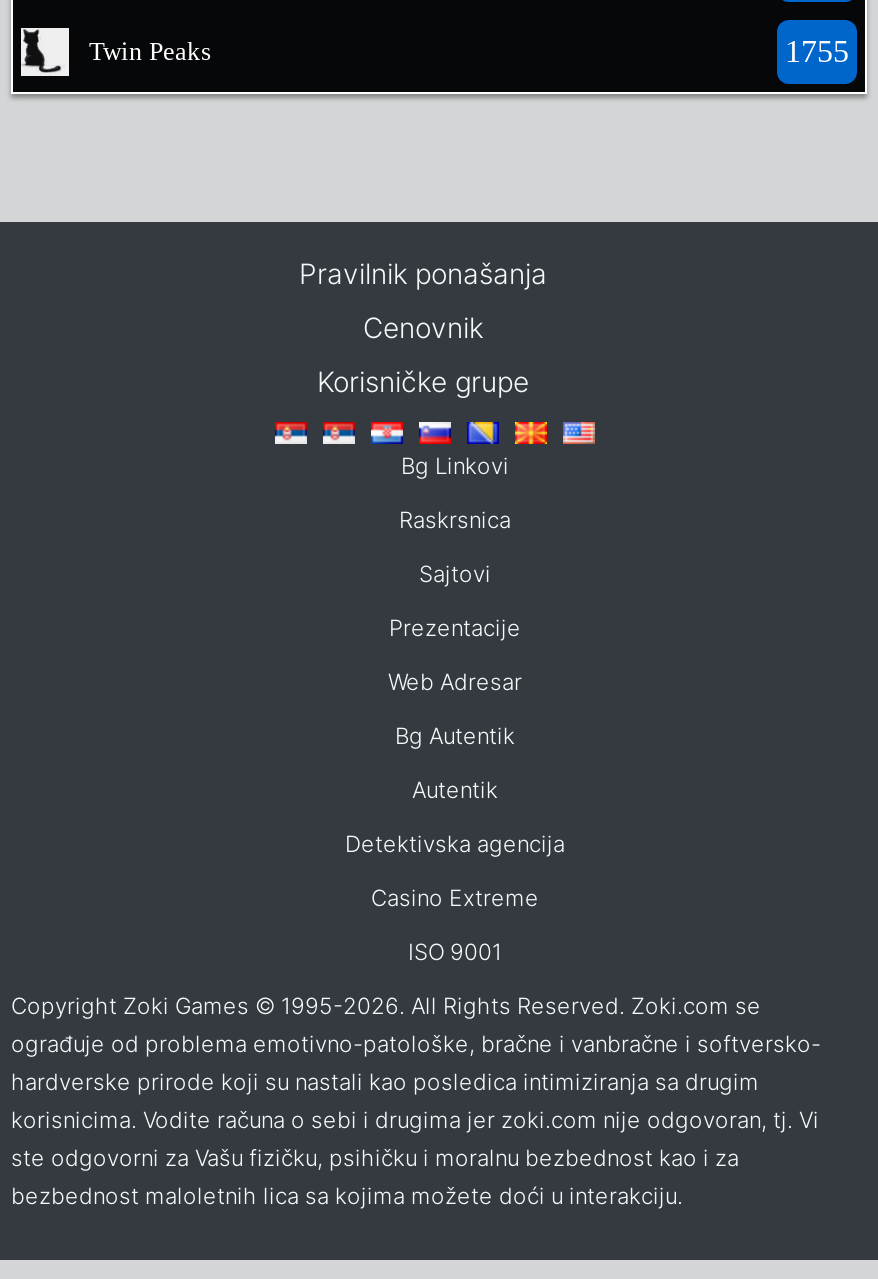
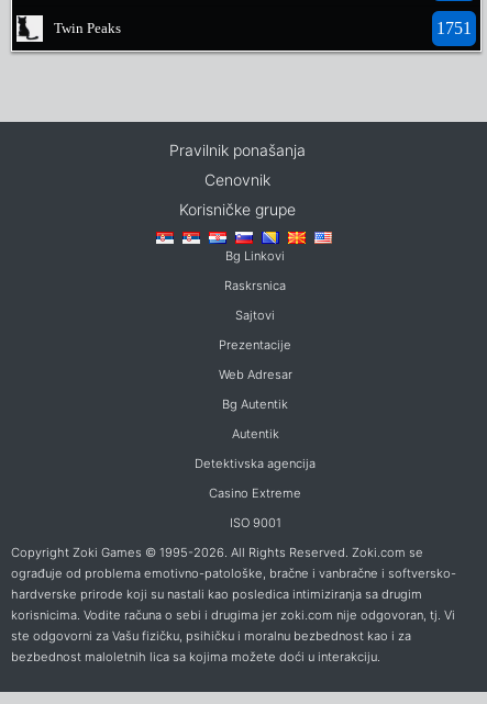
- 1755
+ 1751
